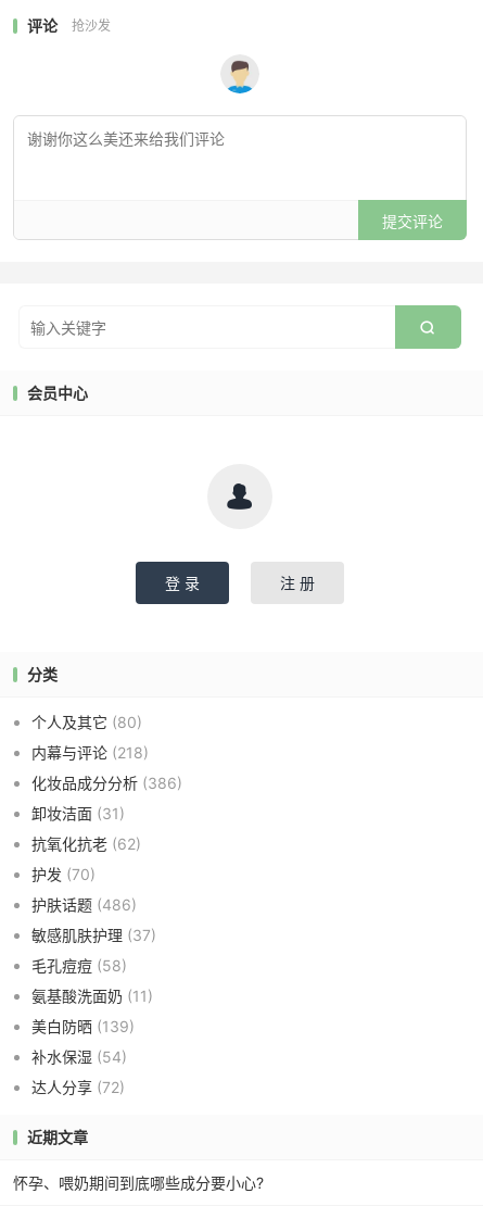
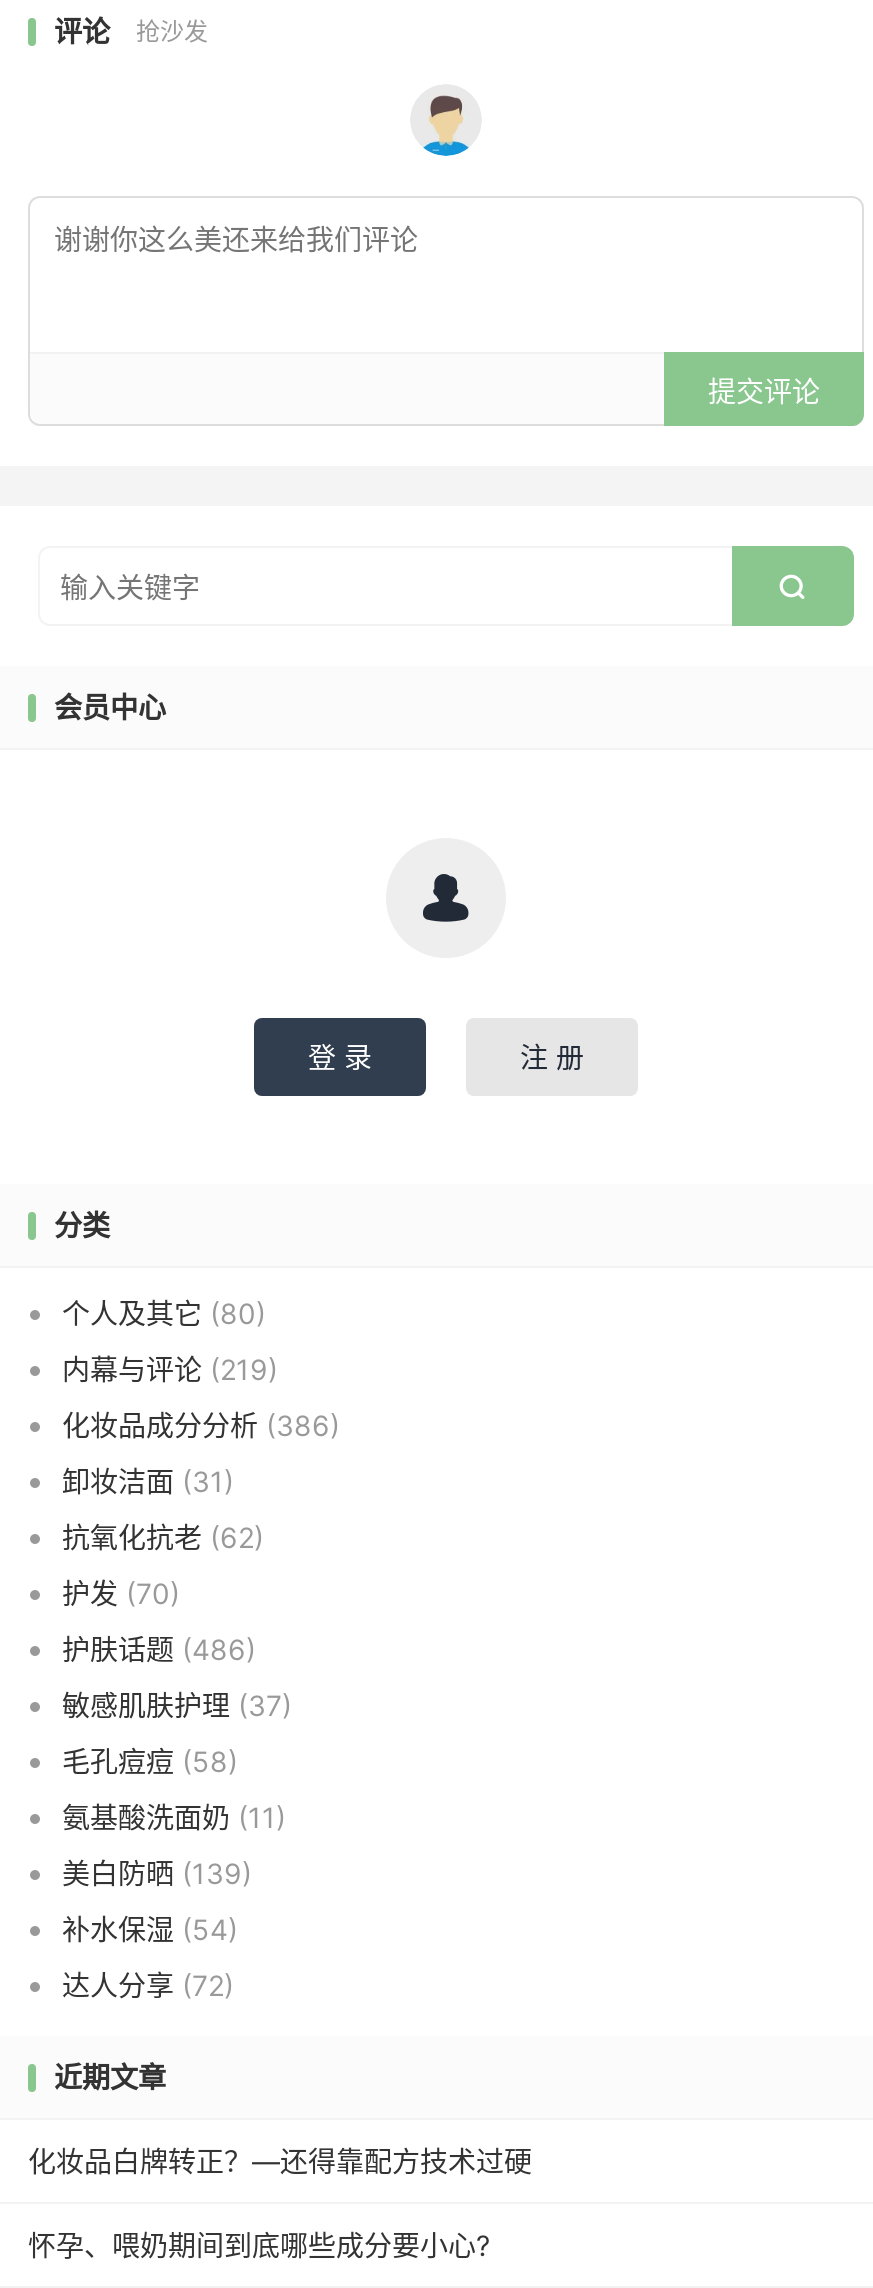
- 内幕与评论(218)
+ 内幕与评论(219)

+ 化妆品白牌转正？—还得靠配方技术过硬
